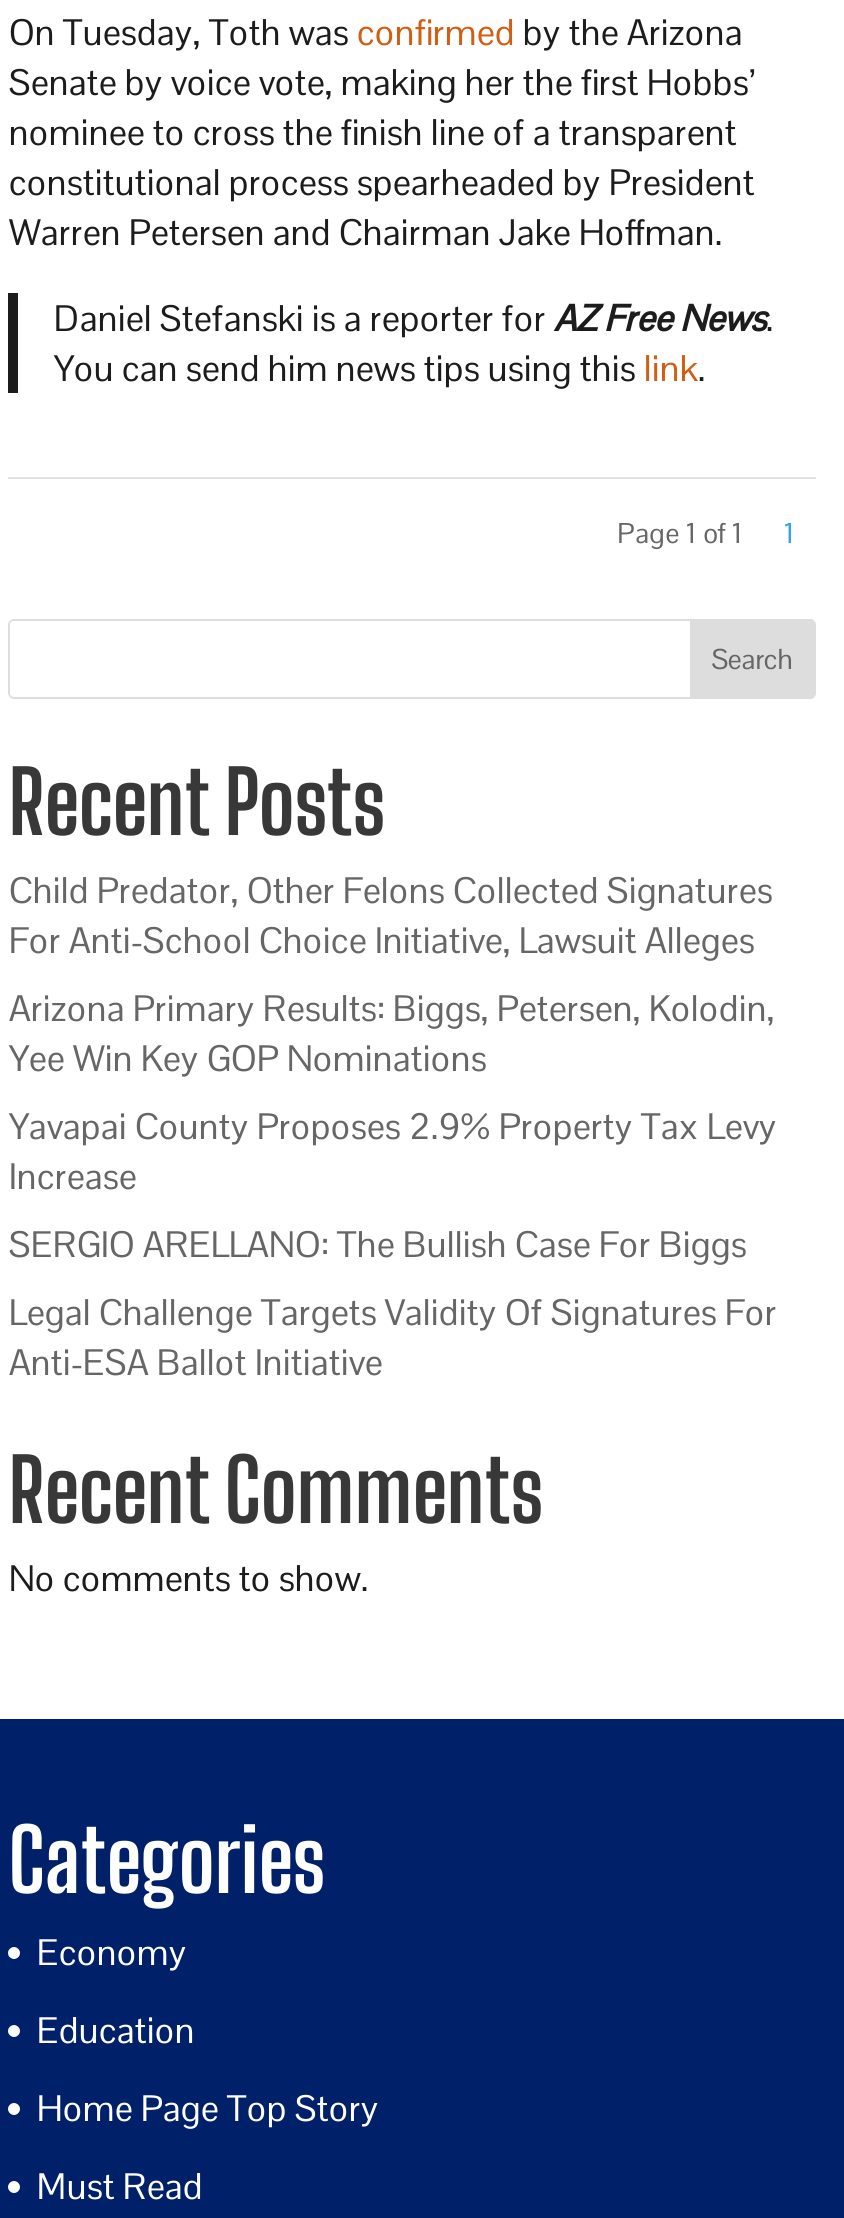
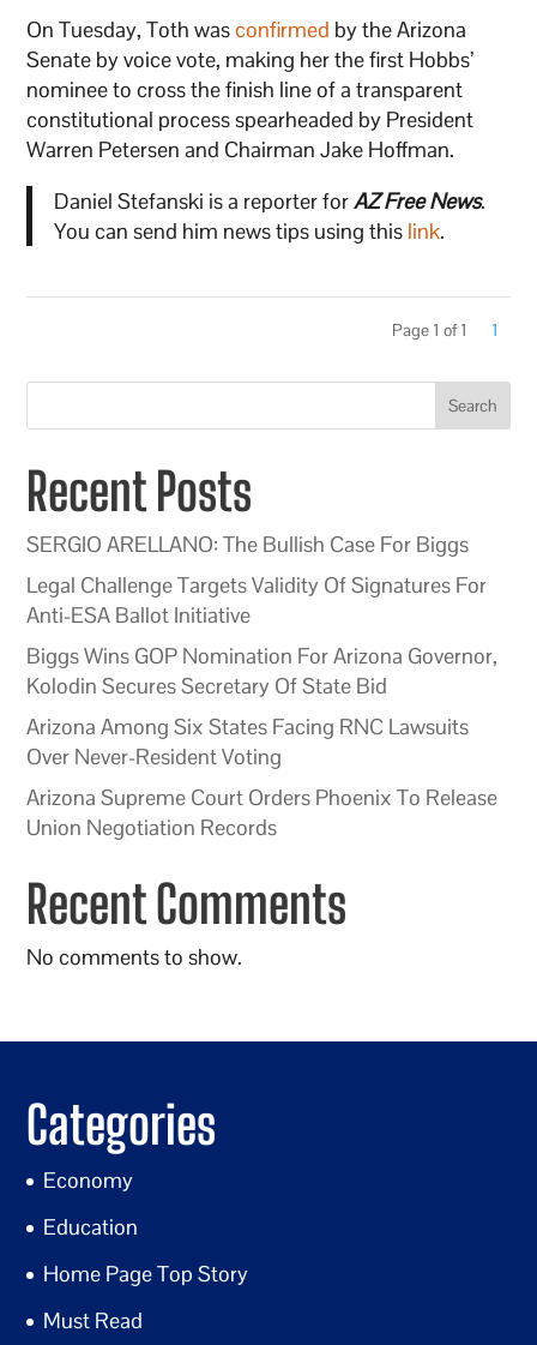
- Child Predator, Other Felons Collected Signatures
- For Anti-School Choice Initiative, Lawsuit Alleges
- Arizona Primary Results: Biggs, Petersen, Kolodin,
- Yee Win Key GOP Nominations
- Yavapai County Proposes 2.9% Property Tax Levy
- Increase

moved up: SERGIO ARELLANO: The Bullish Case For Biggs | Legal Challenge Targets Validity Of Signatures For | Anti-ESA Ballot Initiative

+ Biggs Wins GOP Nomination For Arizona Governor,
+ Kolodin Secures Secretary Of State Bid
+ Arizona Among Six States Facing RNC Lawsuits
+ Over Never-Resident Voting
+ Arizona Supreme Court Orders Phoenix To Release
+ Union Negotiation Records
